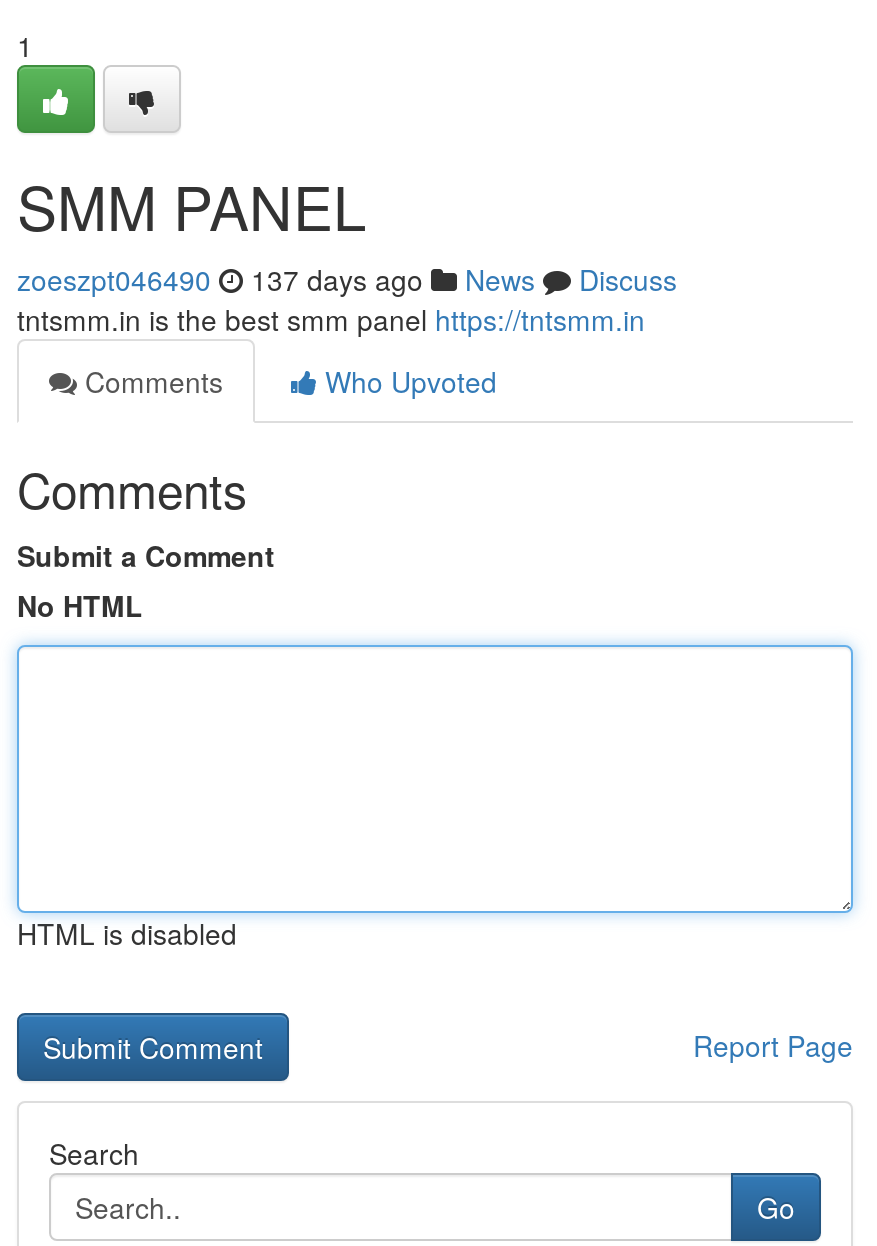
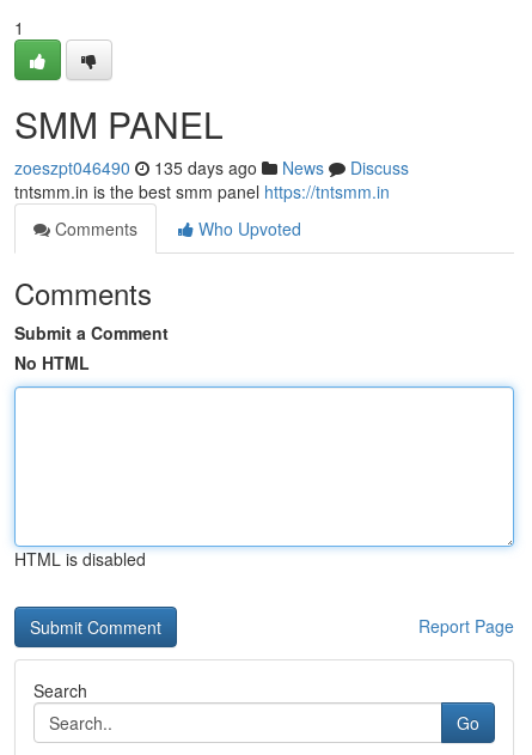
- zoeszpt046490 137 days ago News Discuss
+ zoeszpt046490 135 days ago News Discuss
